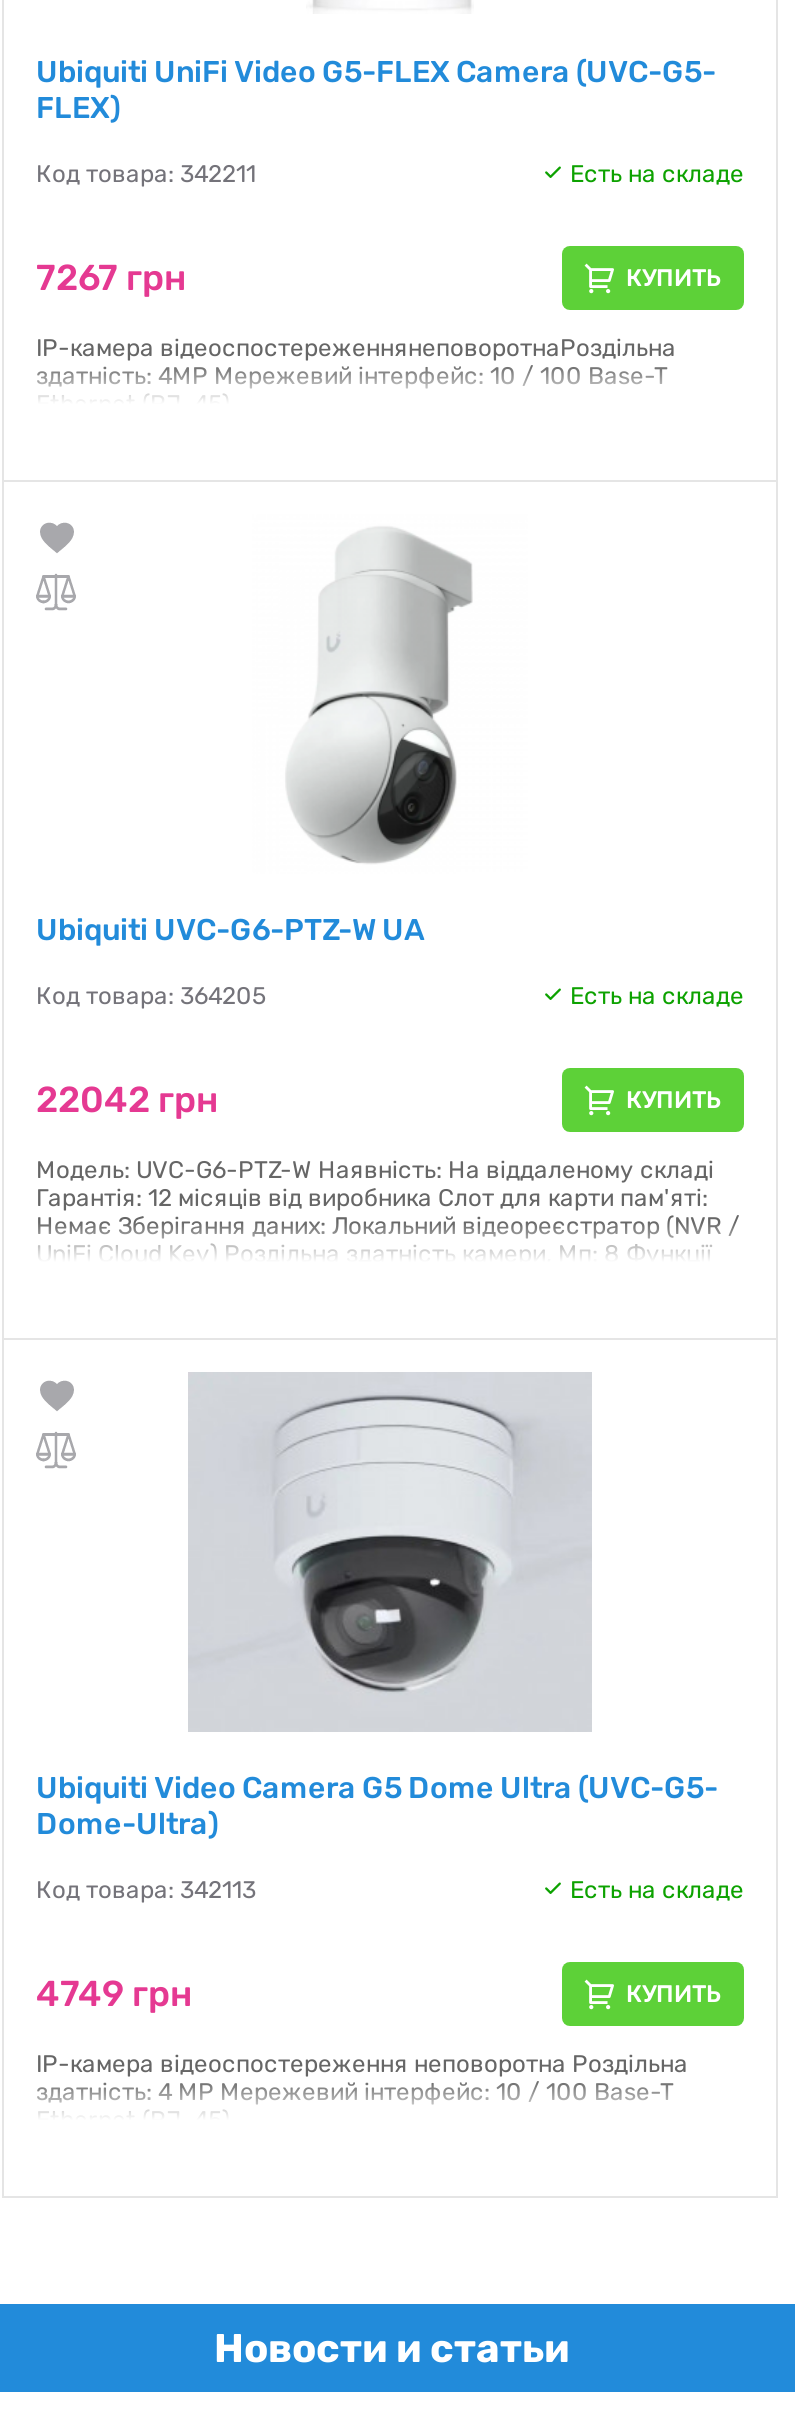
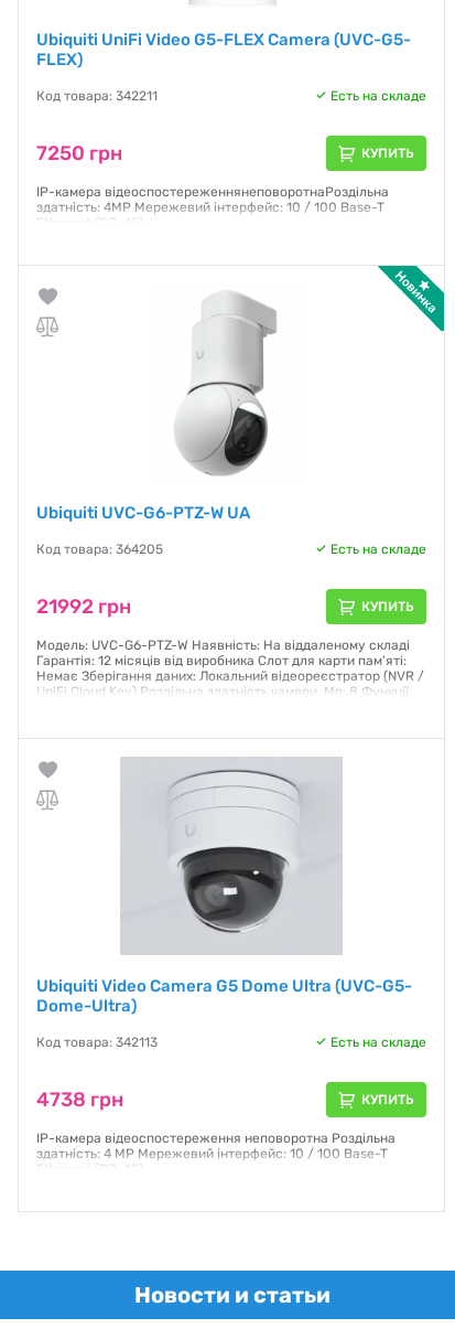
- 7267 грн
+ 7250 грн

+ [image]

- 22042 грн
+ 21992 грн

- 4749 грн
+ 4738 грн
